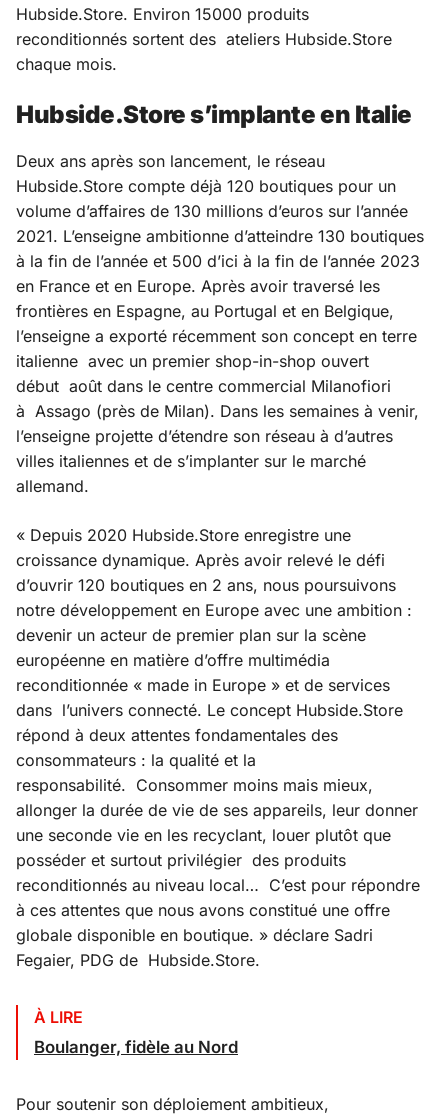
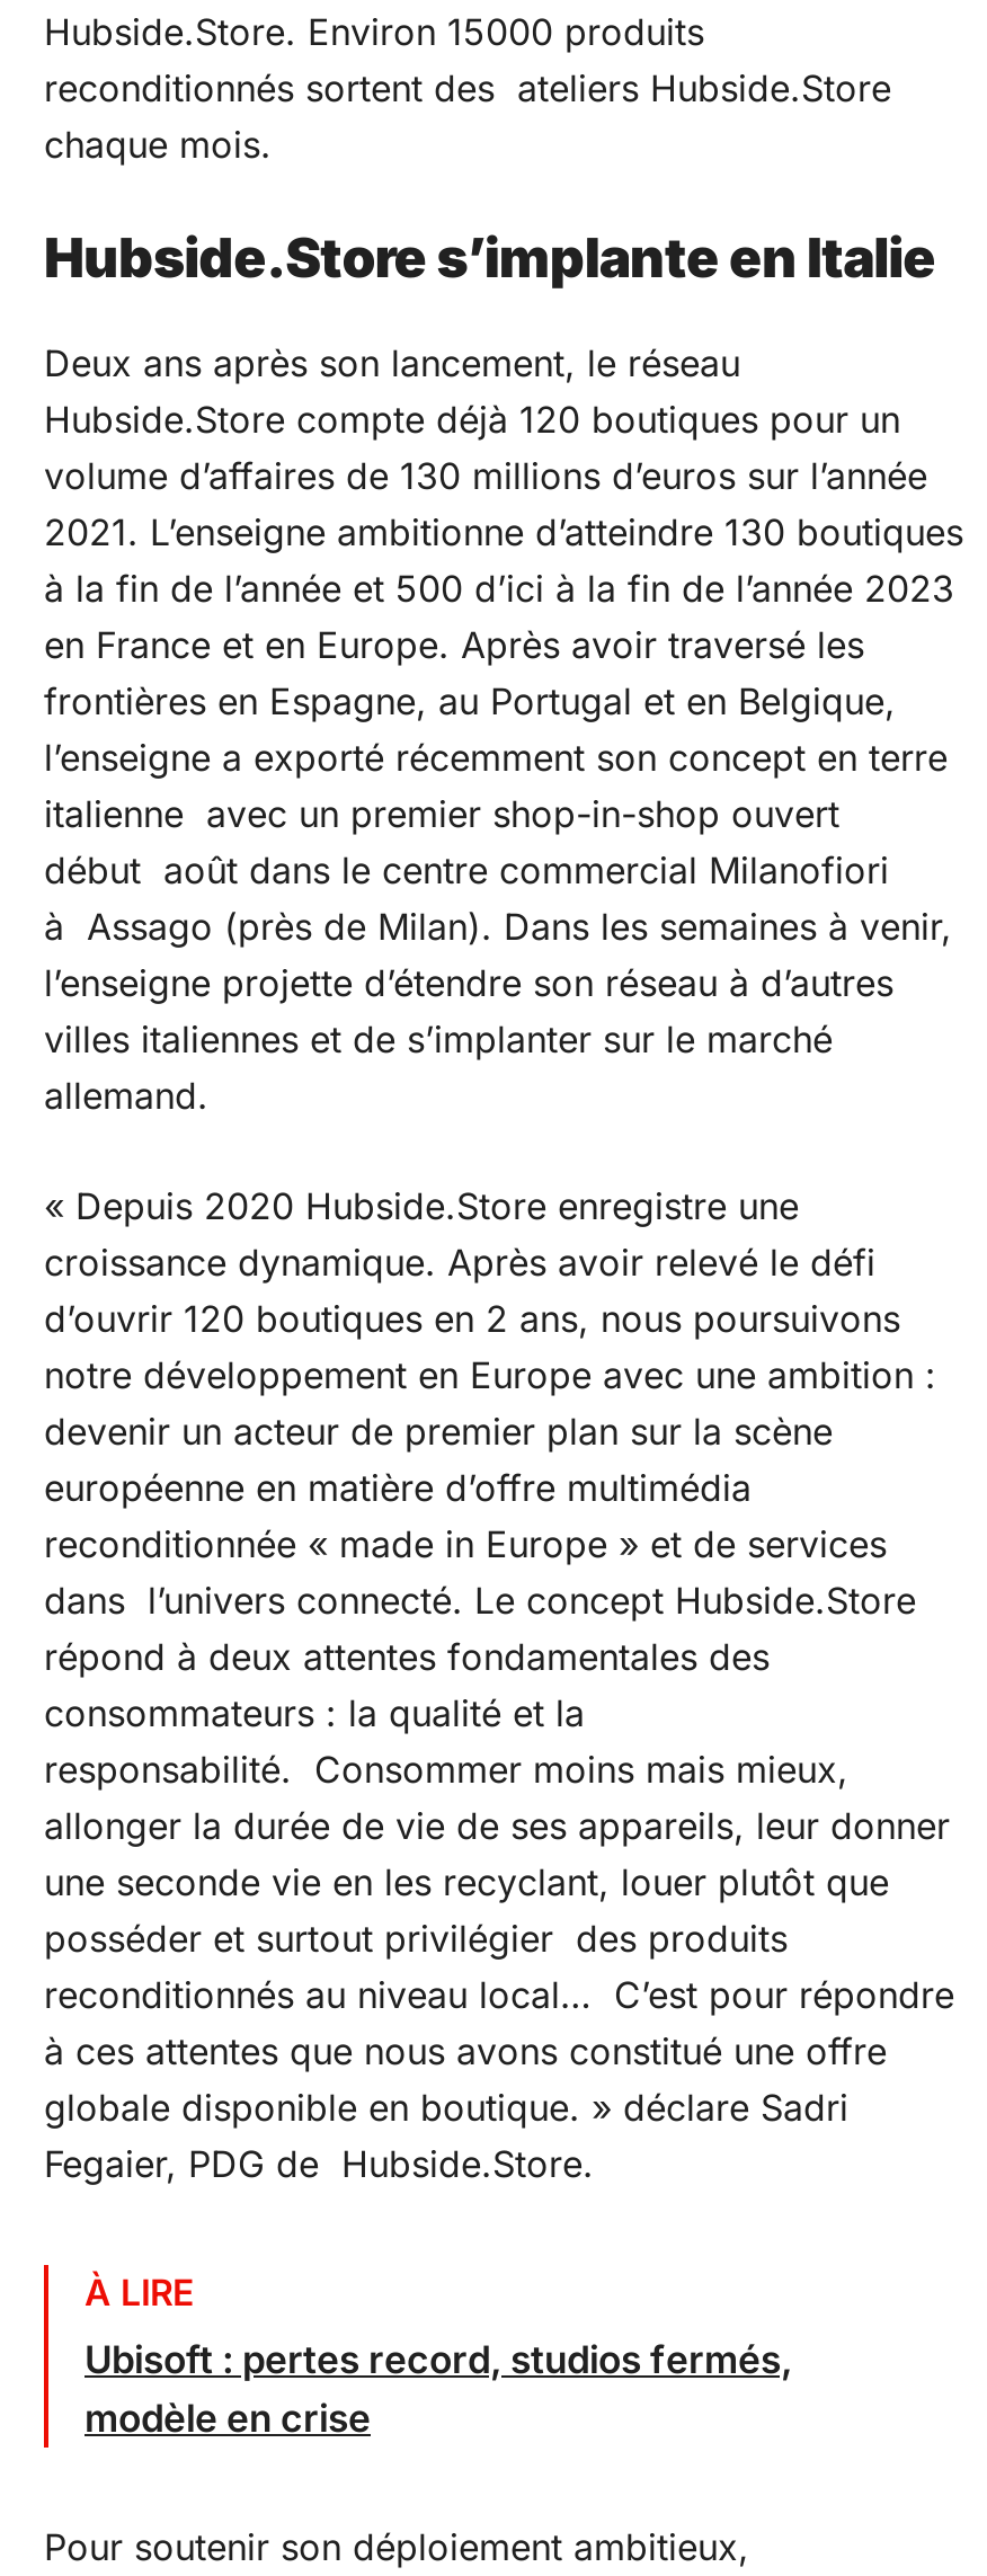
- Boulanger, fidèle au Nord
+ Ubisoft : pertes record, studios fermés,
+ modèle en crise
